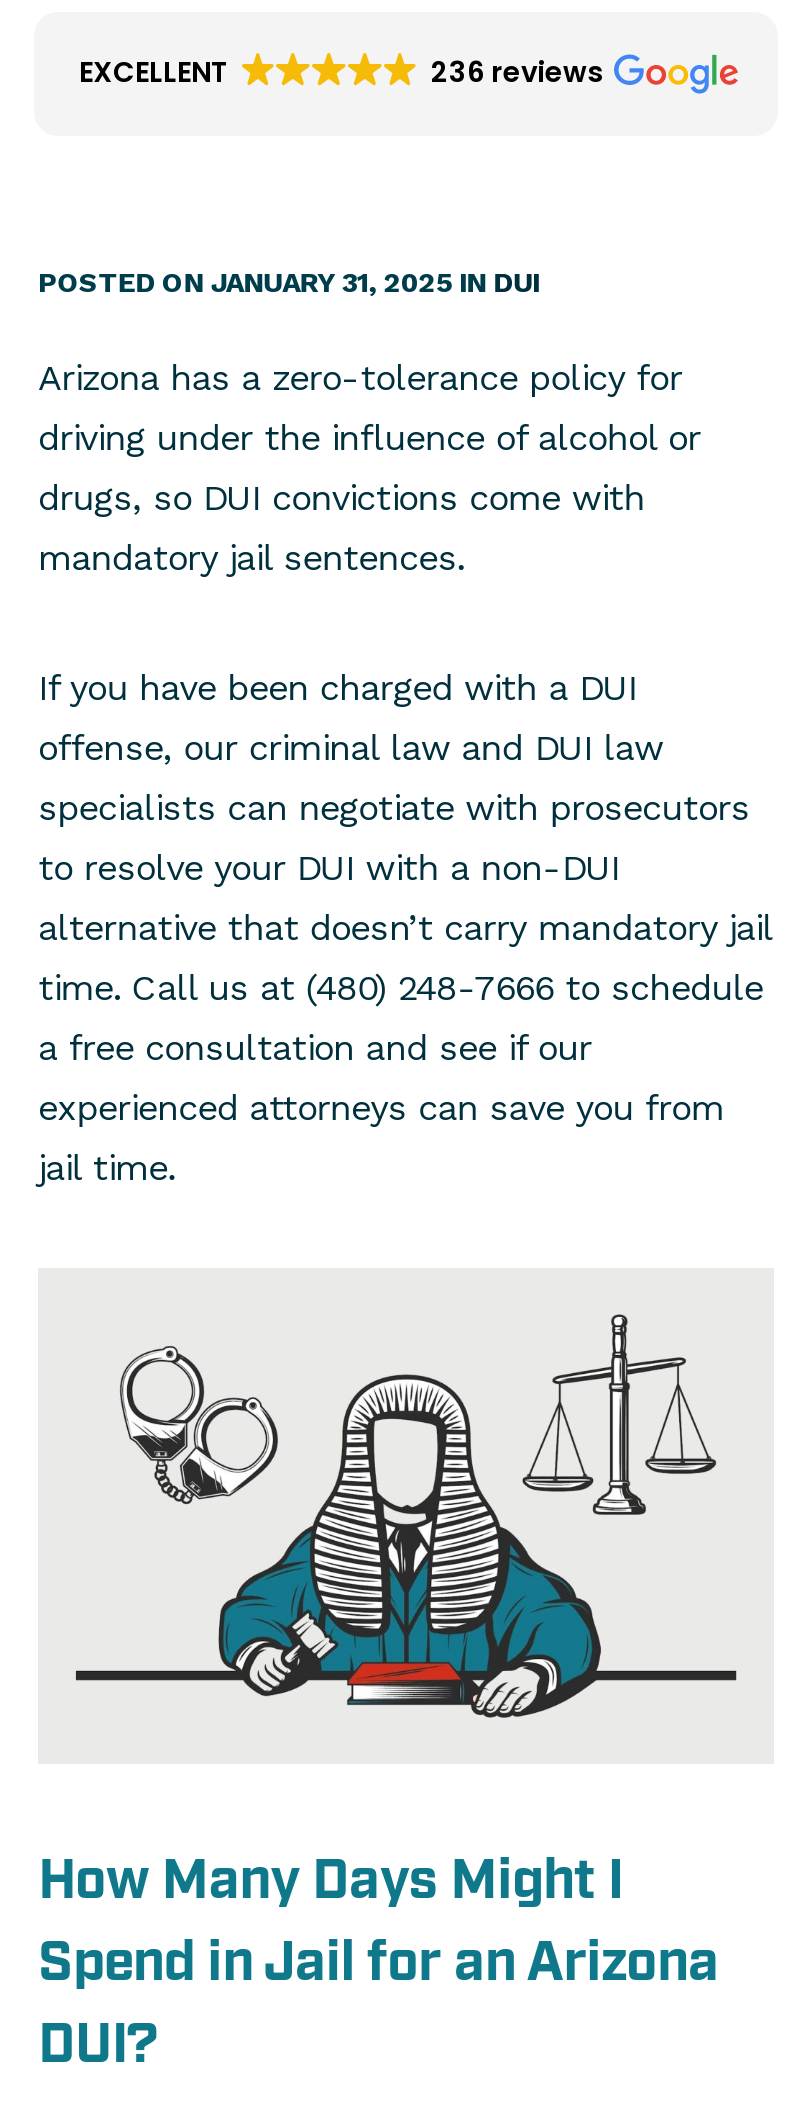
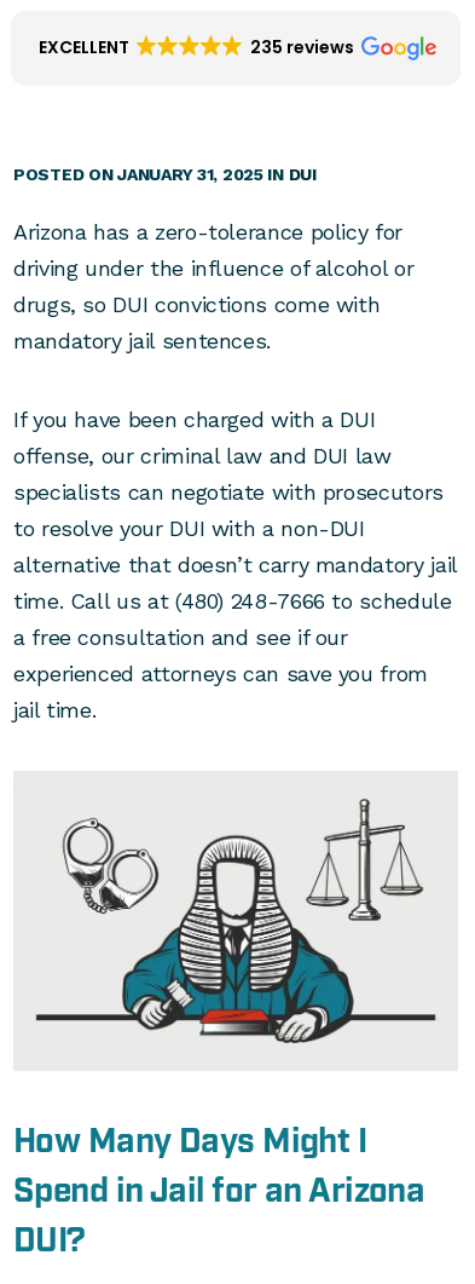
- 236 reviews
+ 235 reviews
